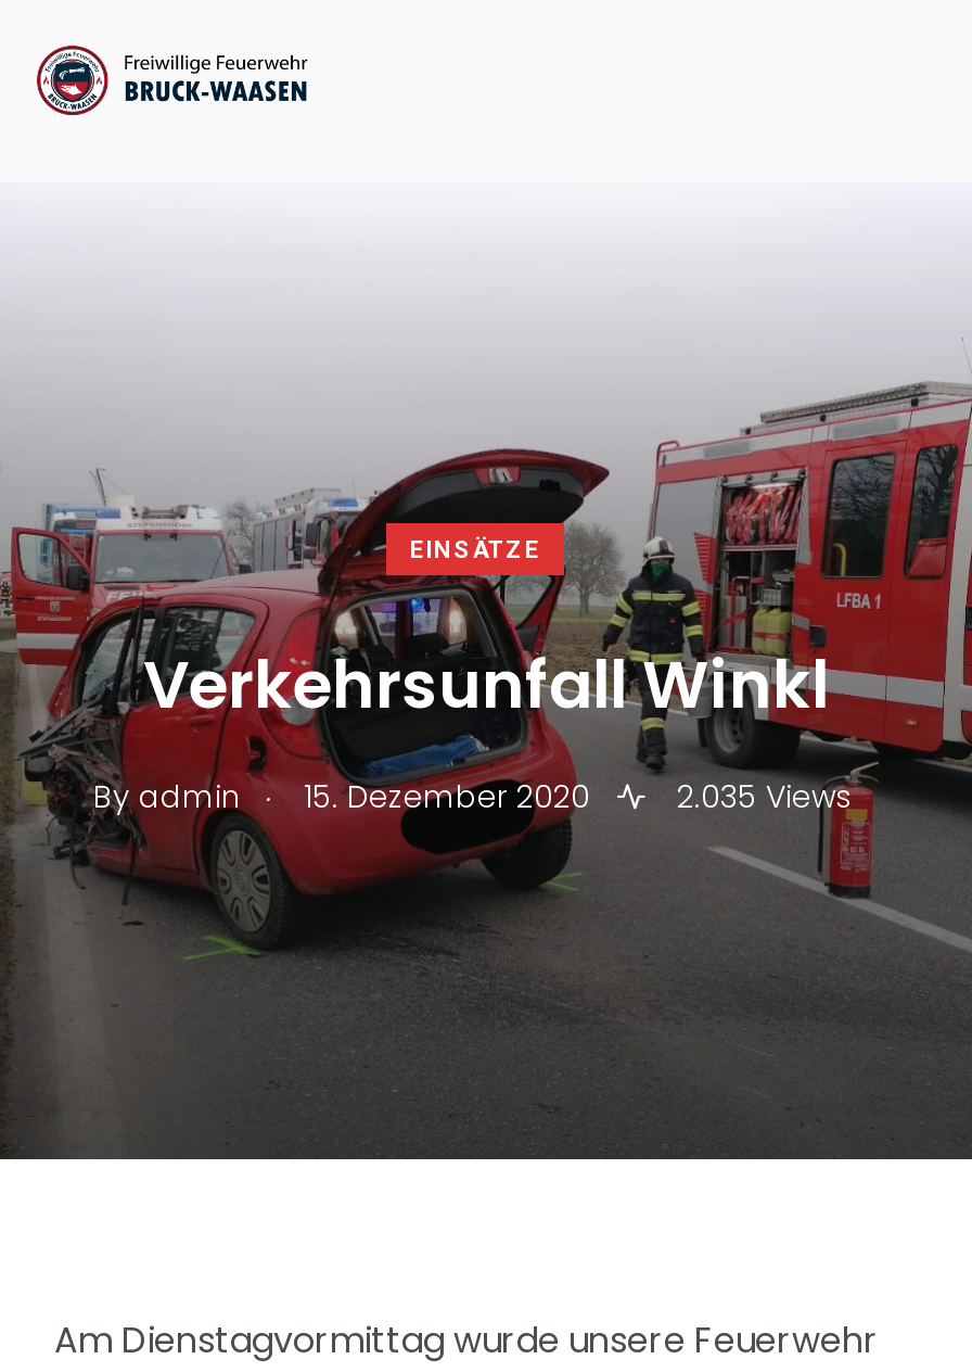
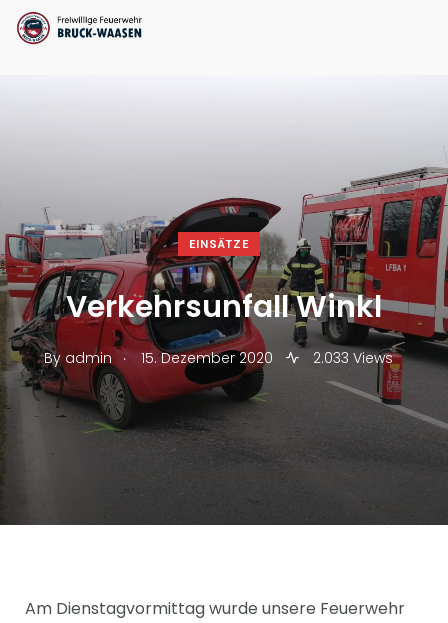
- By admin . 15. Dezember 2020 2.035 Views
+ By admin . 15. Dezember 2020 2.033 Views
